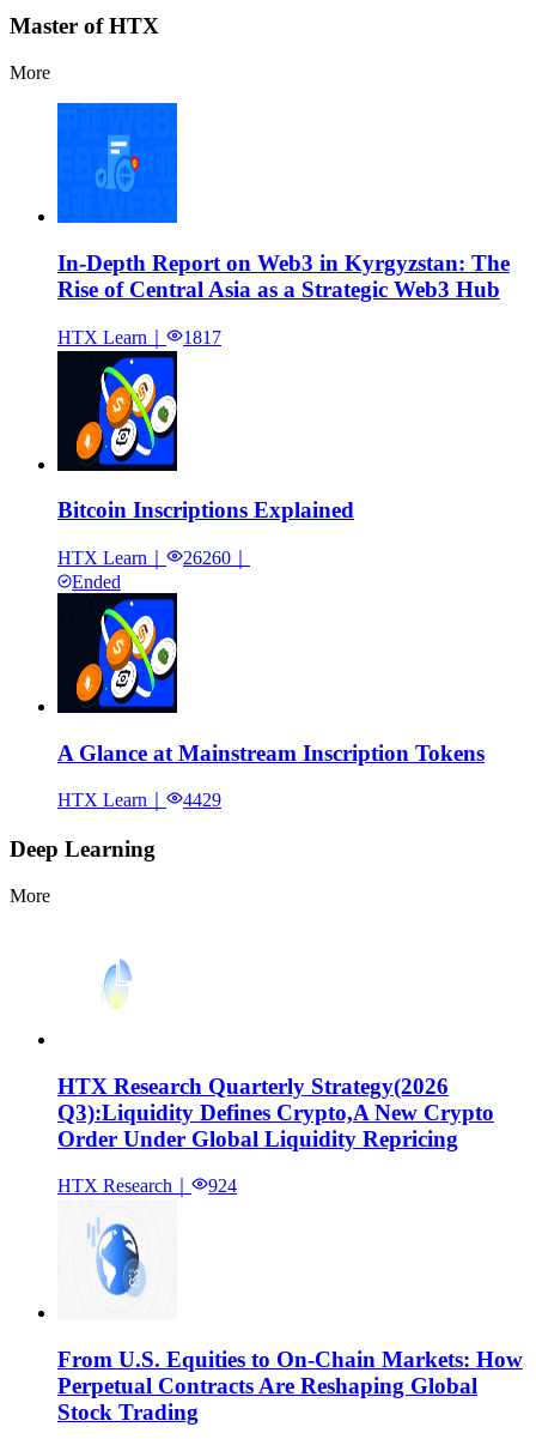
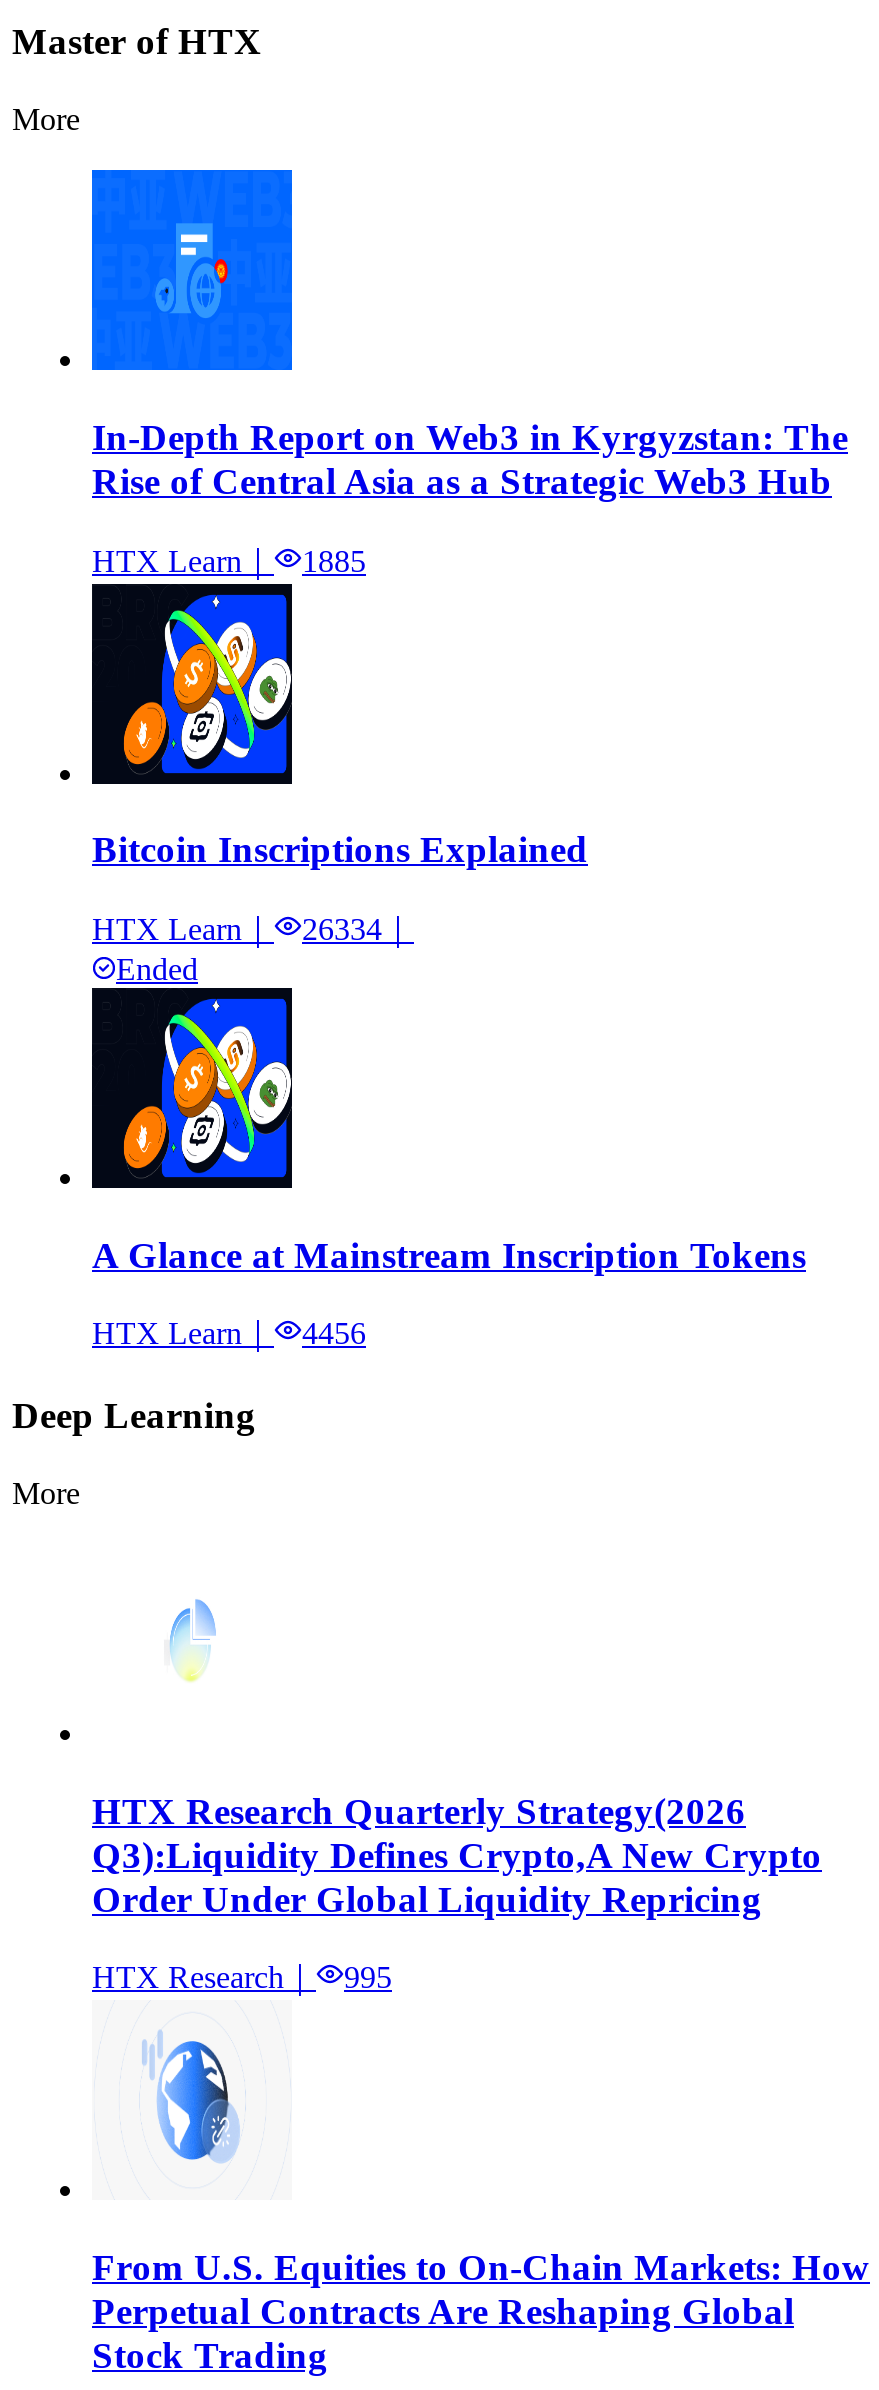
- HTX Learn｜ 1817
+ HTX Learn｜ 1885

- HTX Learn｜ 26260｜
+ HTX Learn｜ 26334｜

- HTX Learn｜ 4429
+ HTX Learn｜ 4456

- HTX Research｜ 924
+ HTX Research｜ 995
